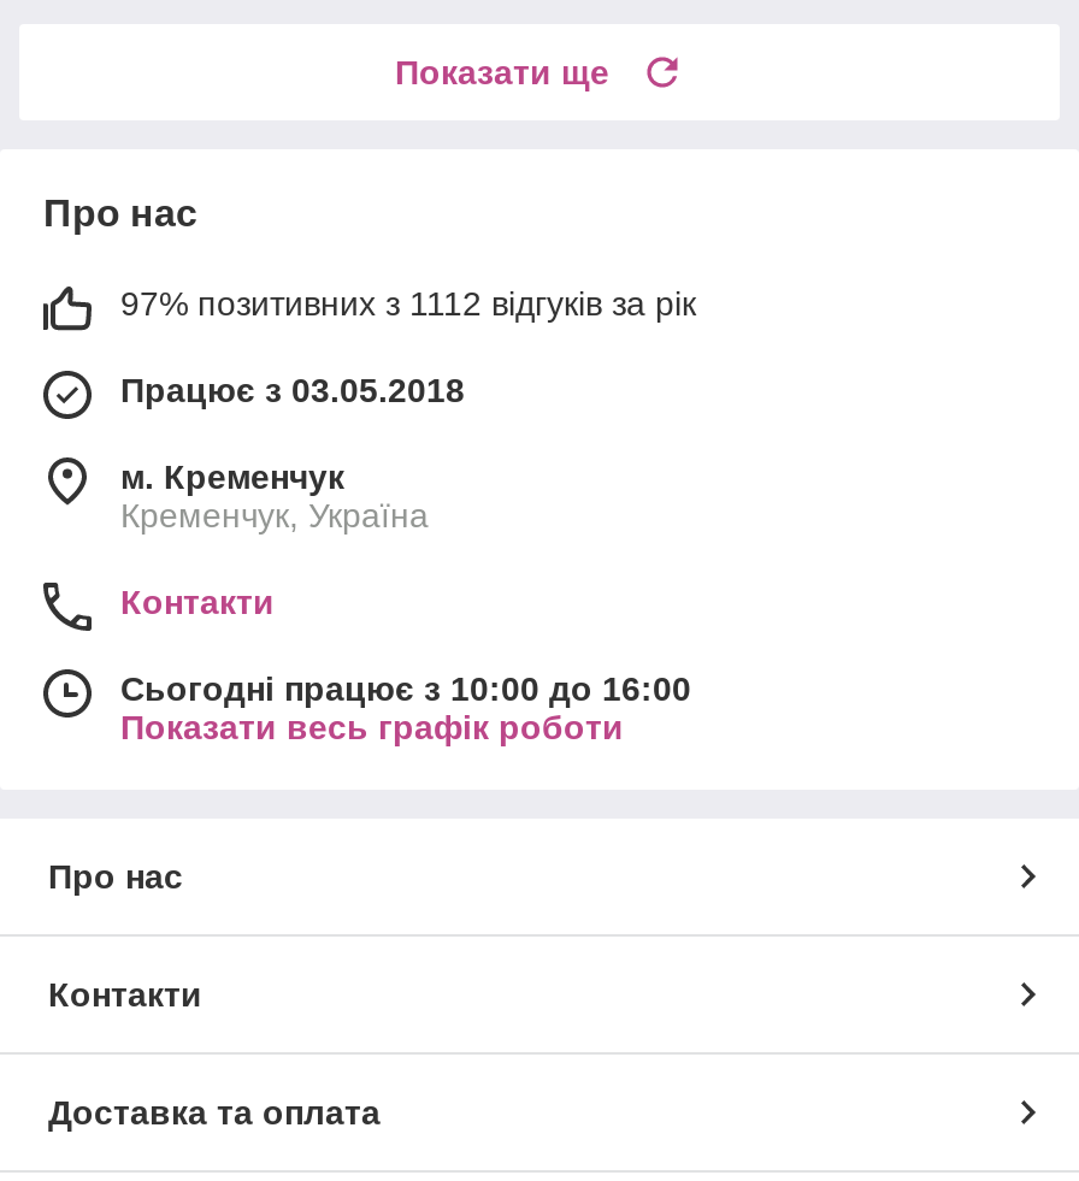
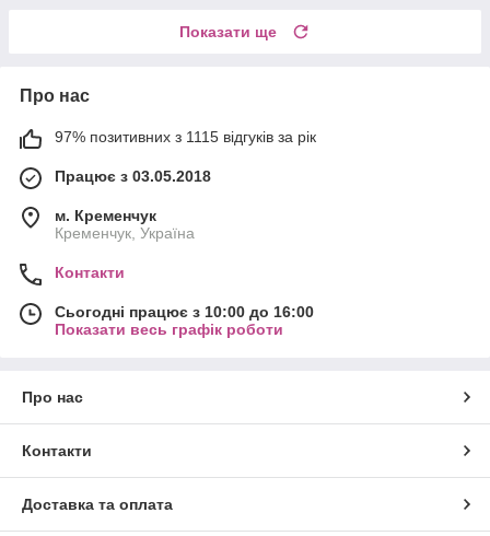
- 97% позитивних з 1112 відгуків за рік
+ 97% позитивних з 1115 відгуків за рік
